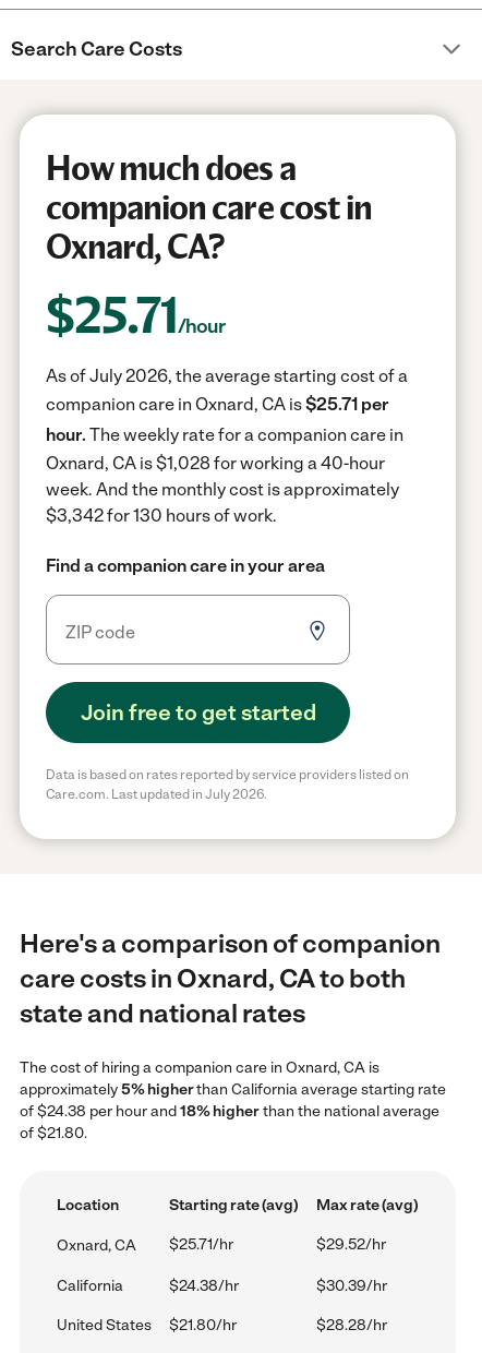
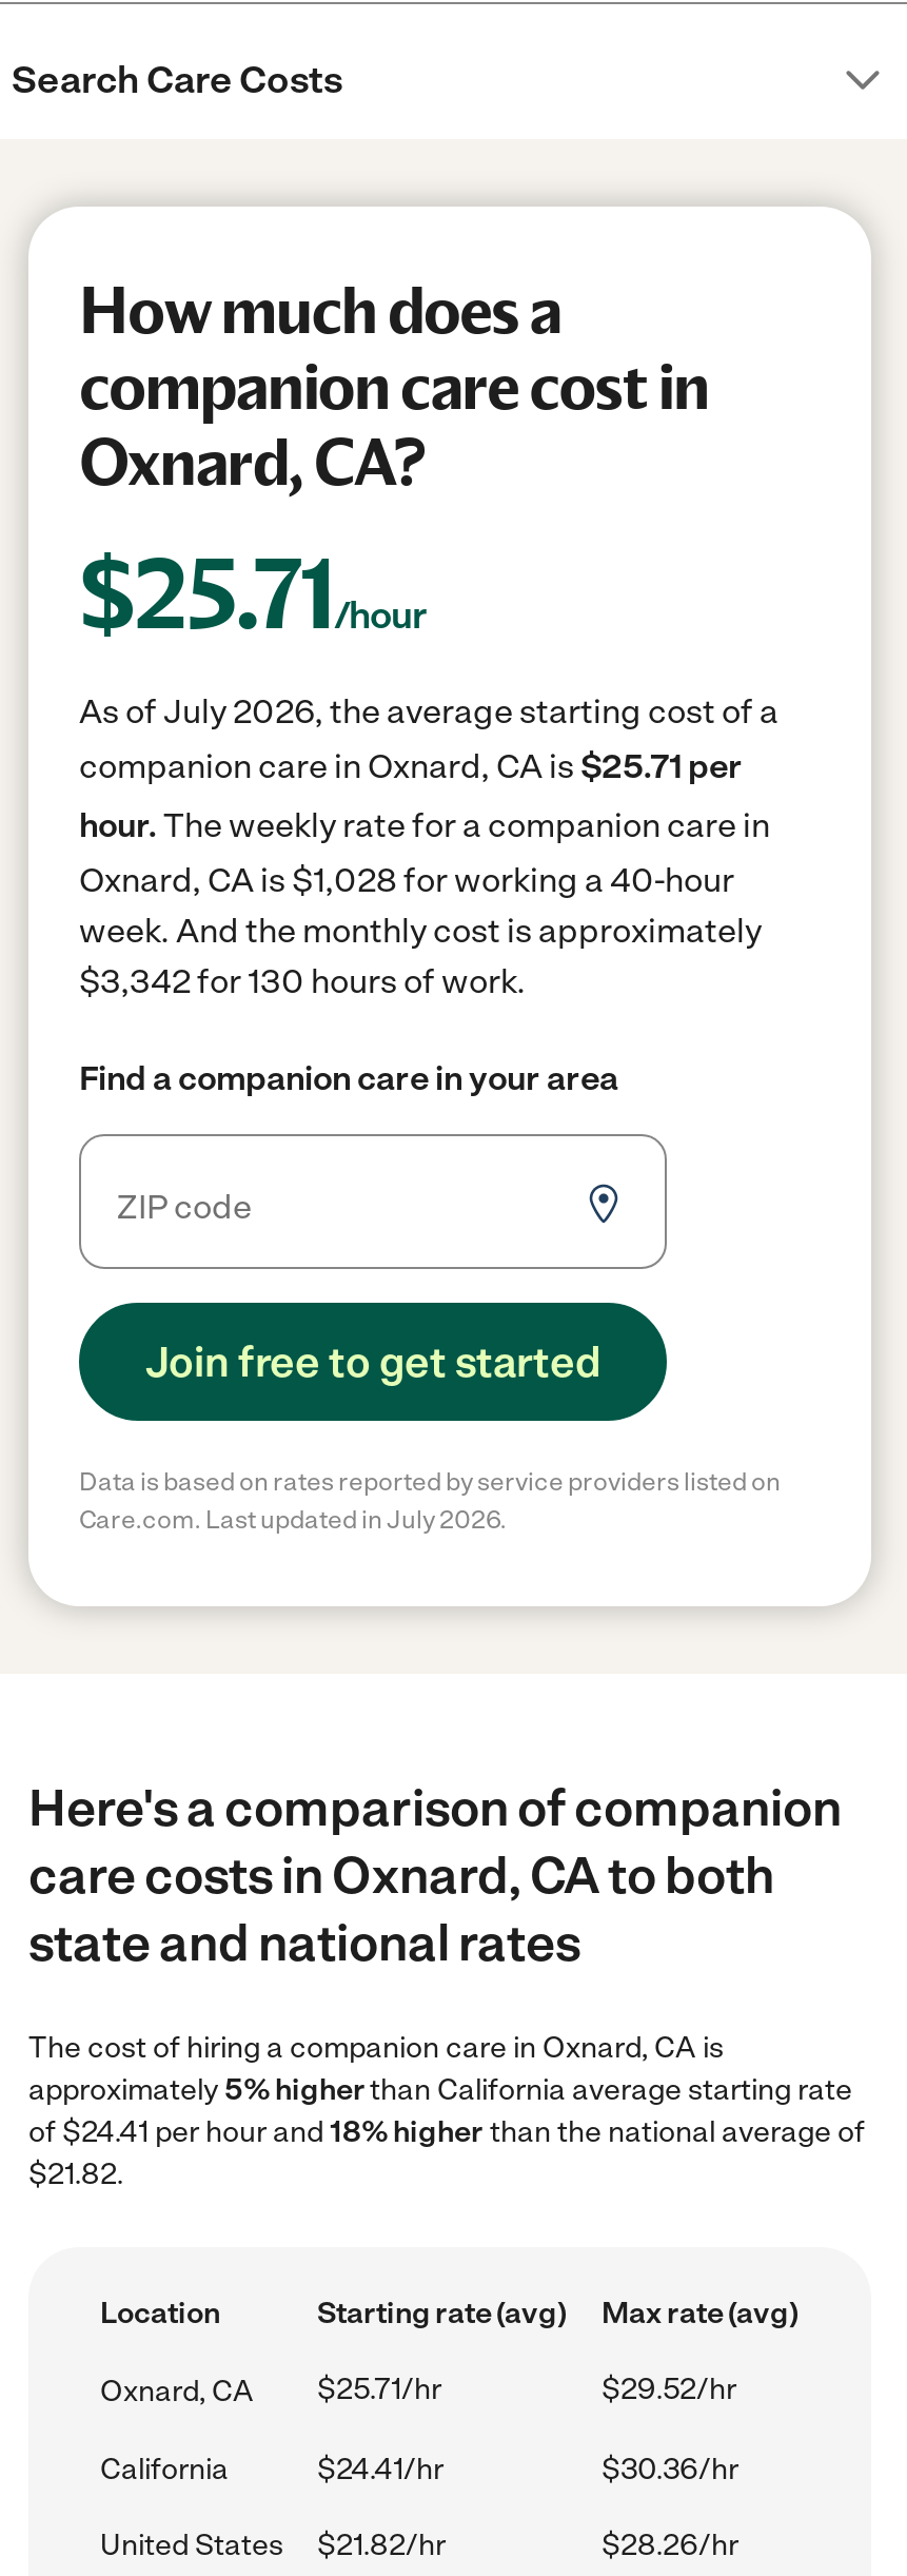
- of $24.38 per hour and 18% higher than the national average
- of $21.80.
+ of $24.41 per hour and 18% higher than the national average of
+ $21.82.

- $24.38/hr
- $30.39/hr
+ $24.41/hr
+ $30.36/hr

- $21.80/hr
- $28.28/hr
+ $21.82/hr
+ $28.26/hr
